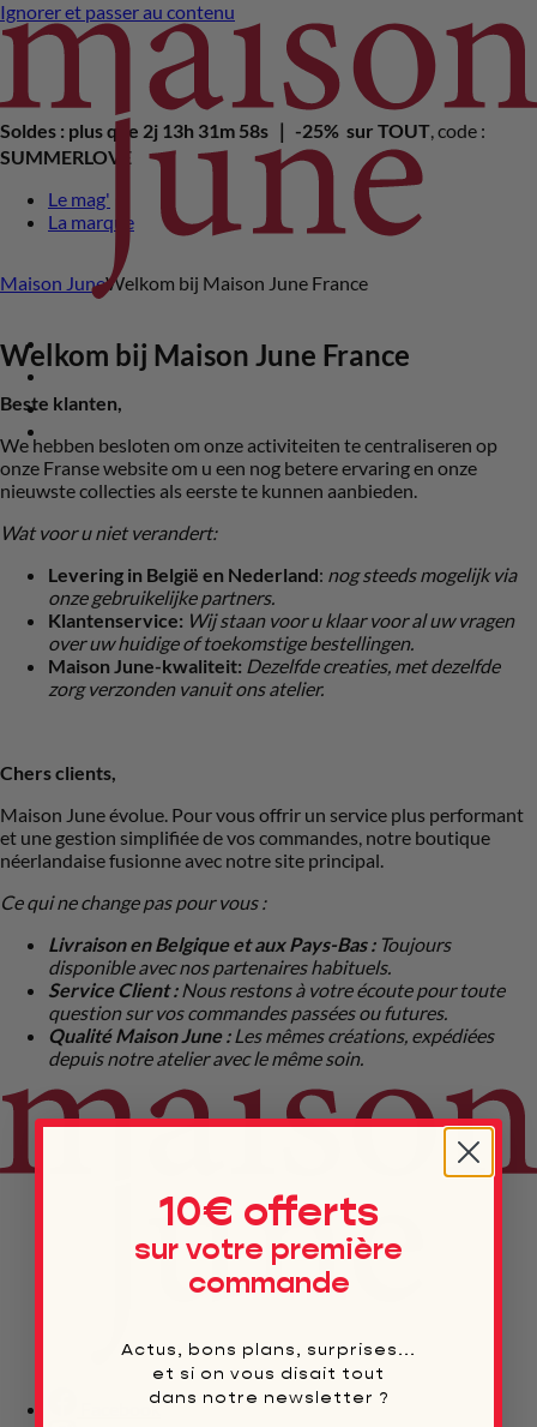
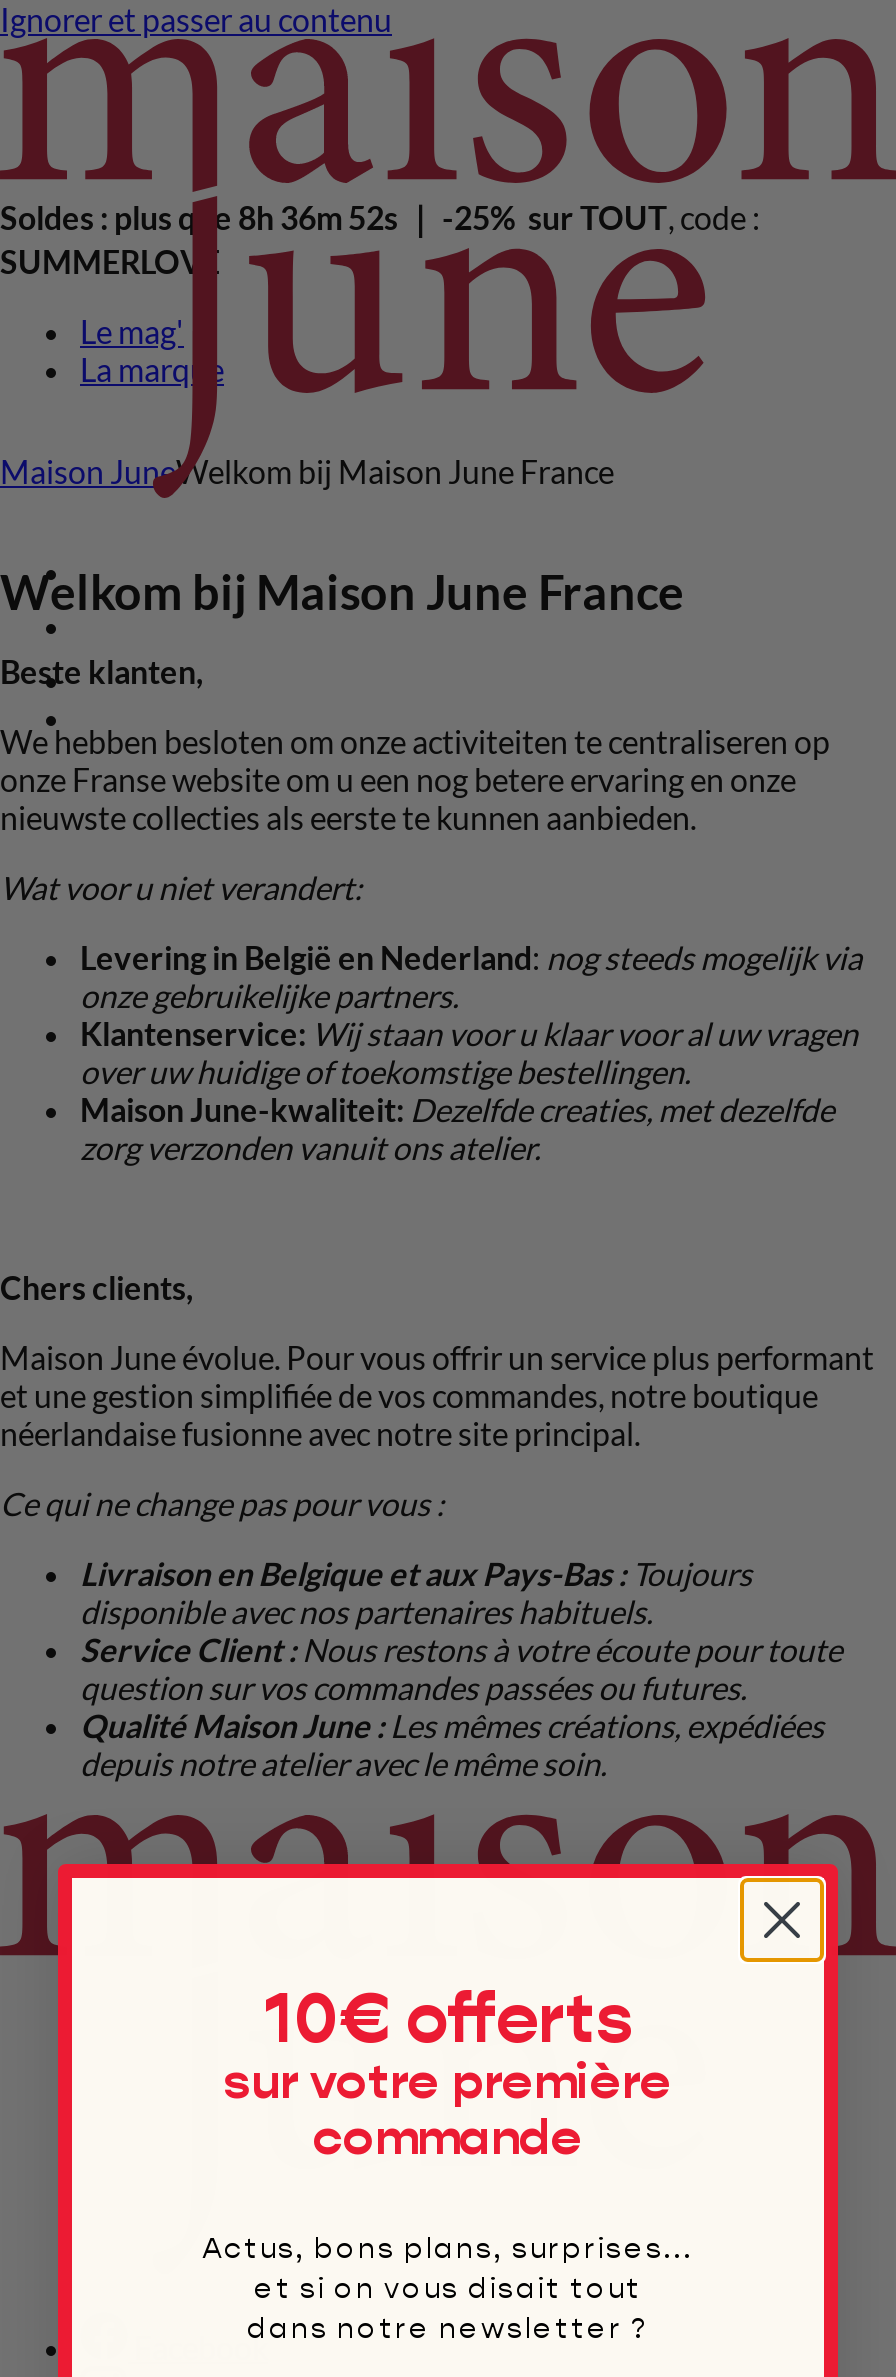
- Soldes : plus que 2j 13h 31m 58s ｜ -25% sur TOUT, code :
+ Soldes : plus que 8h 36m 52s ｜ -25% sur TOUT, code :
